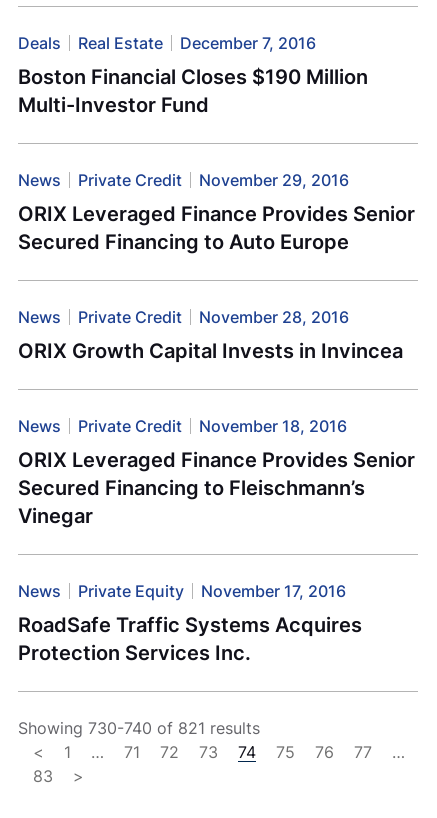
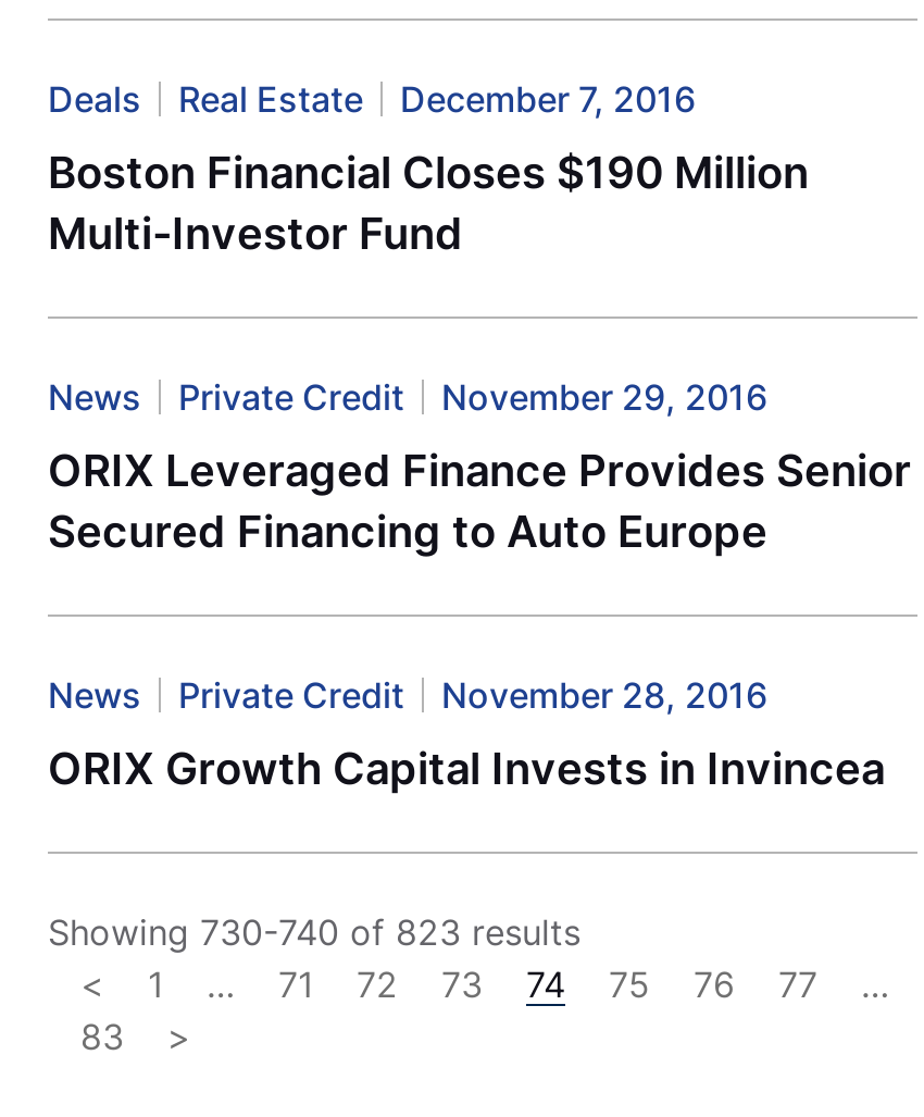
- News
- Private Credit
- November 18, 2016
- ORIX Leveraged Finance Provides Senior
- Secured Financing to Fleischmann’s
- Vinegar
- News
- Private Equity
- November 17, 2016
- RoadSafe Traffic Systems Acquires
- Protection Services Inc.
- Showing 730-740 of 821 results
+ Showing 730-740 of 823 results
